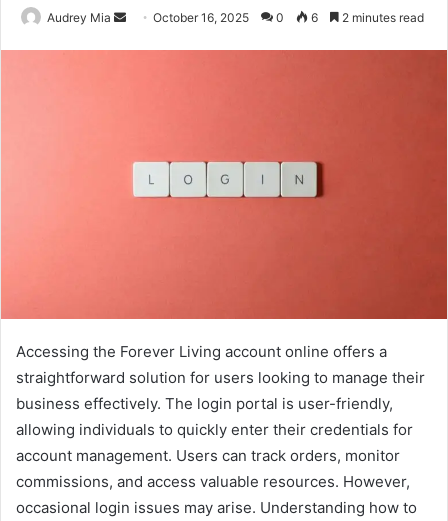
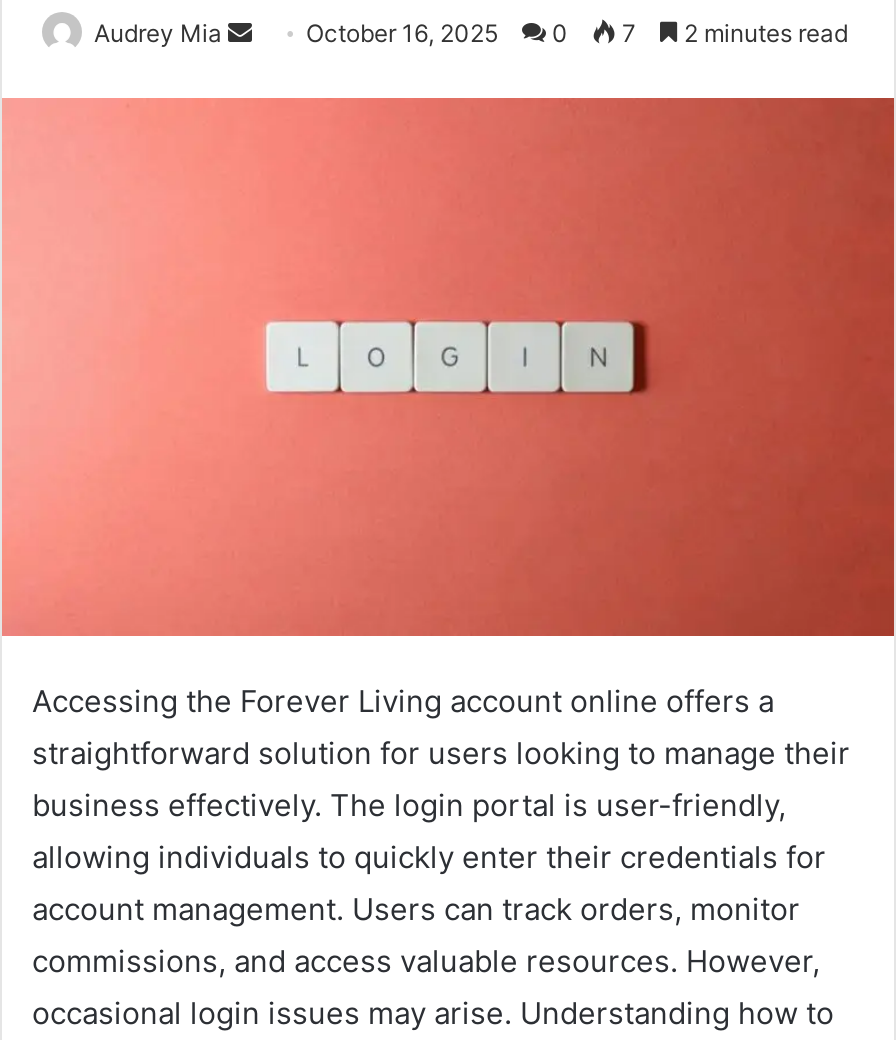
- 6
+ 7
